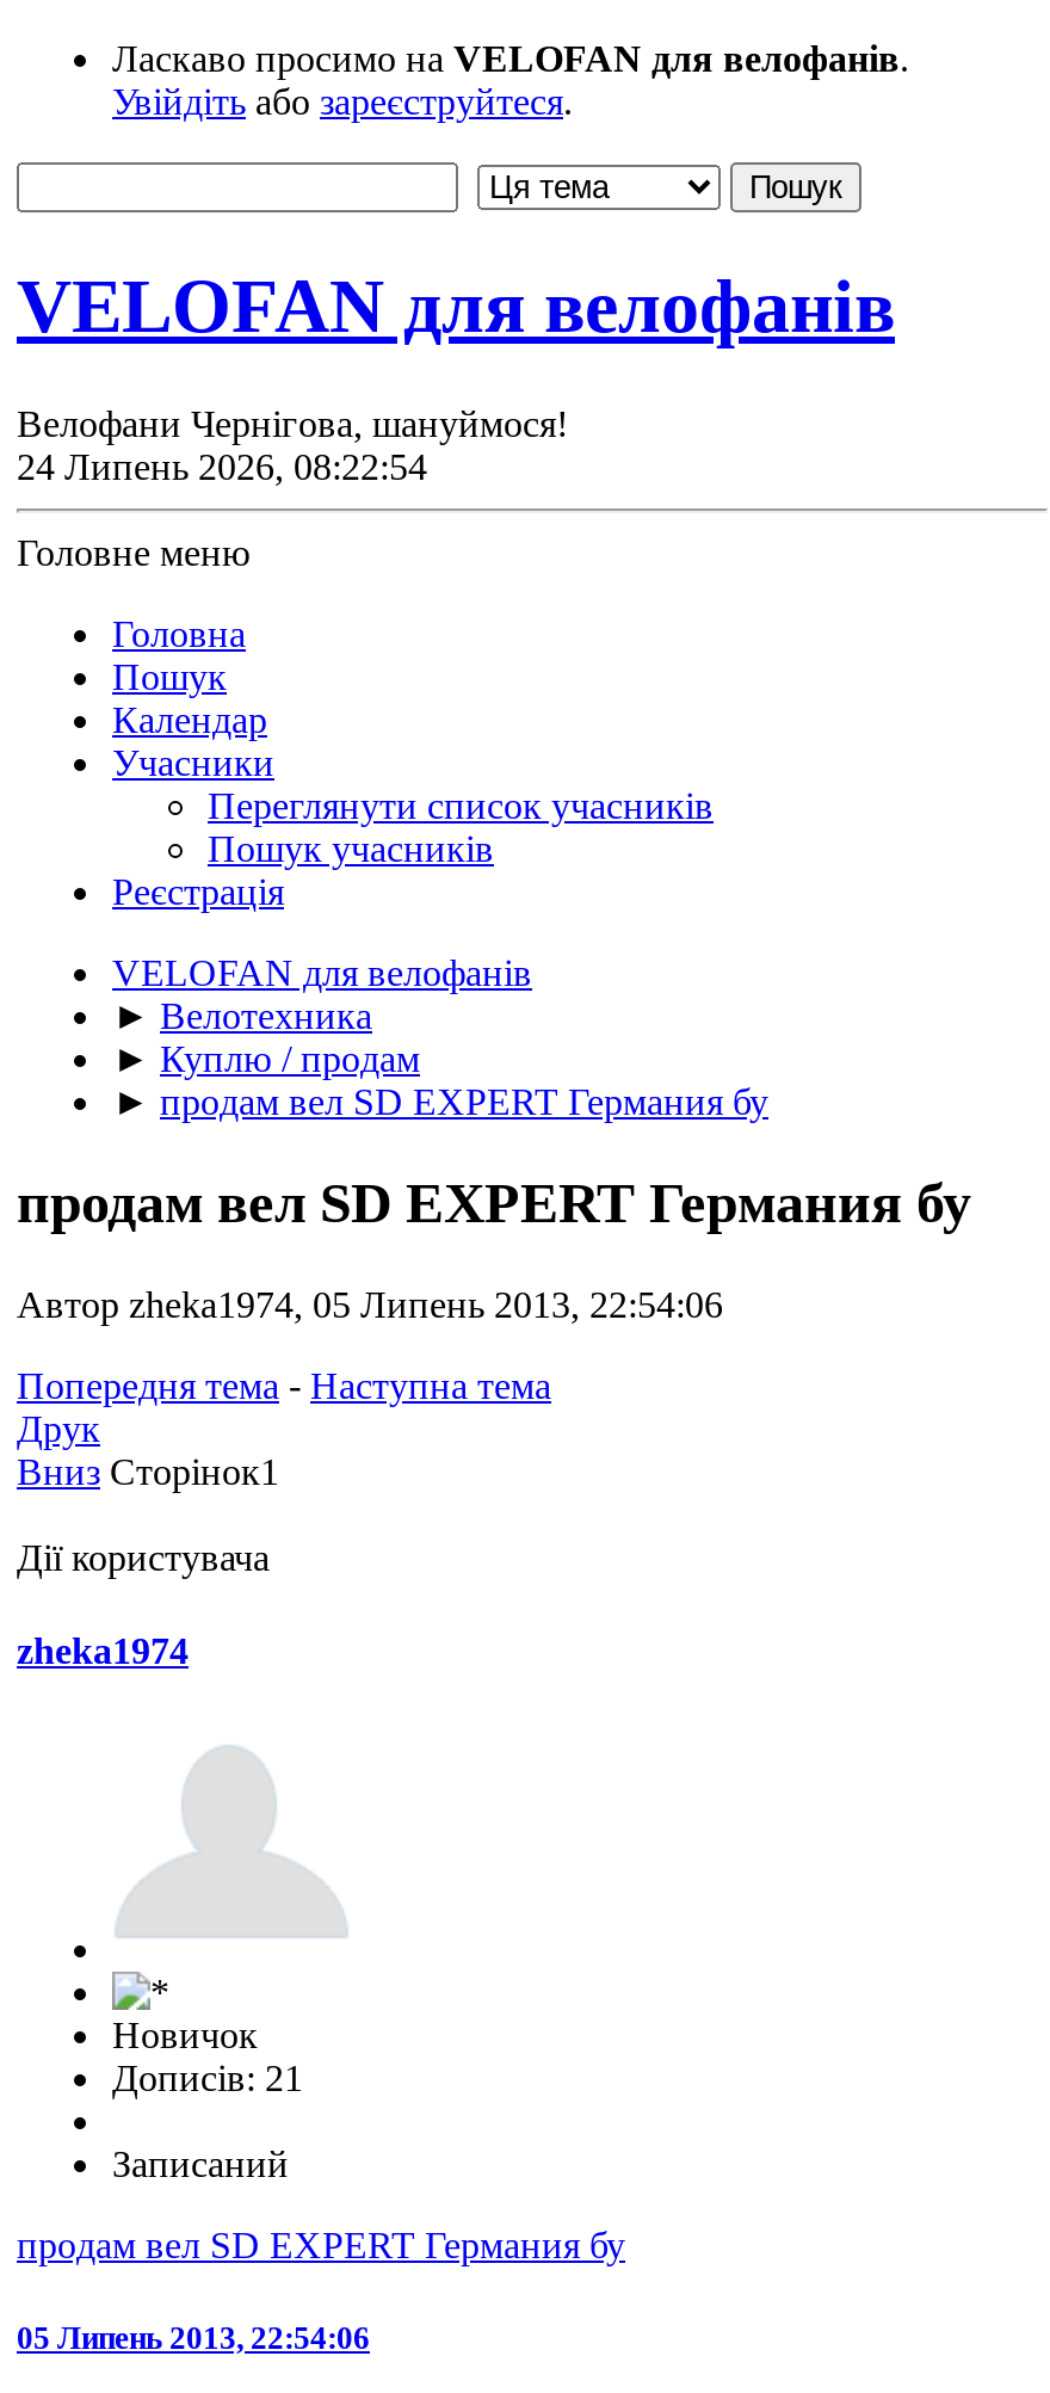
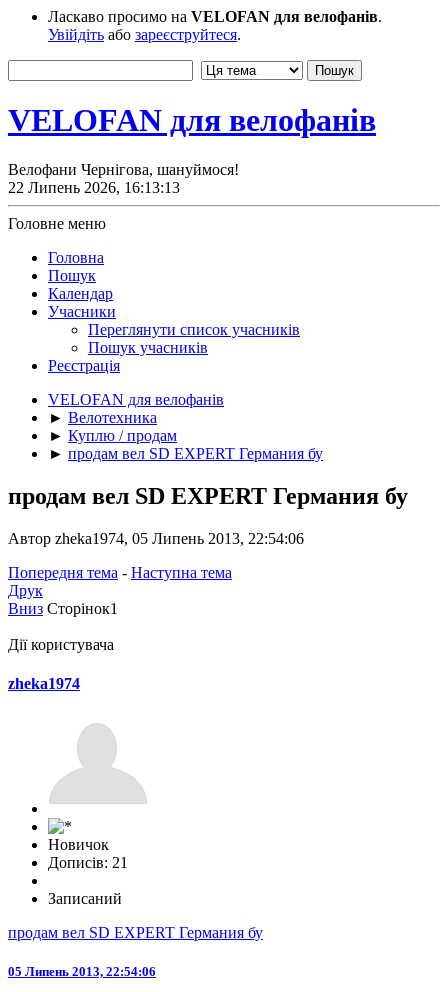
- 24 Липень 2026, 08:22:54
+ 22 Липень 2026, 16:13:13
